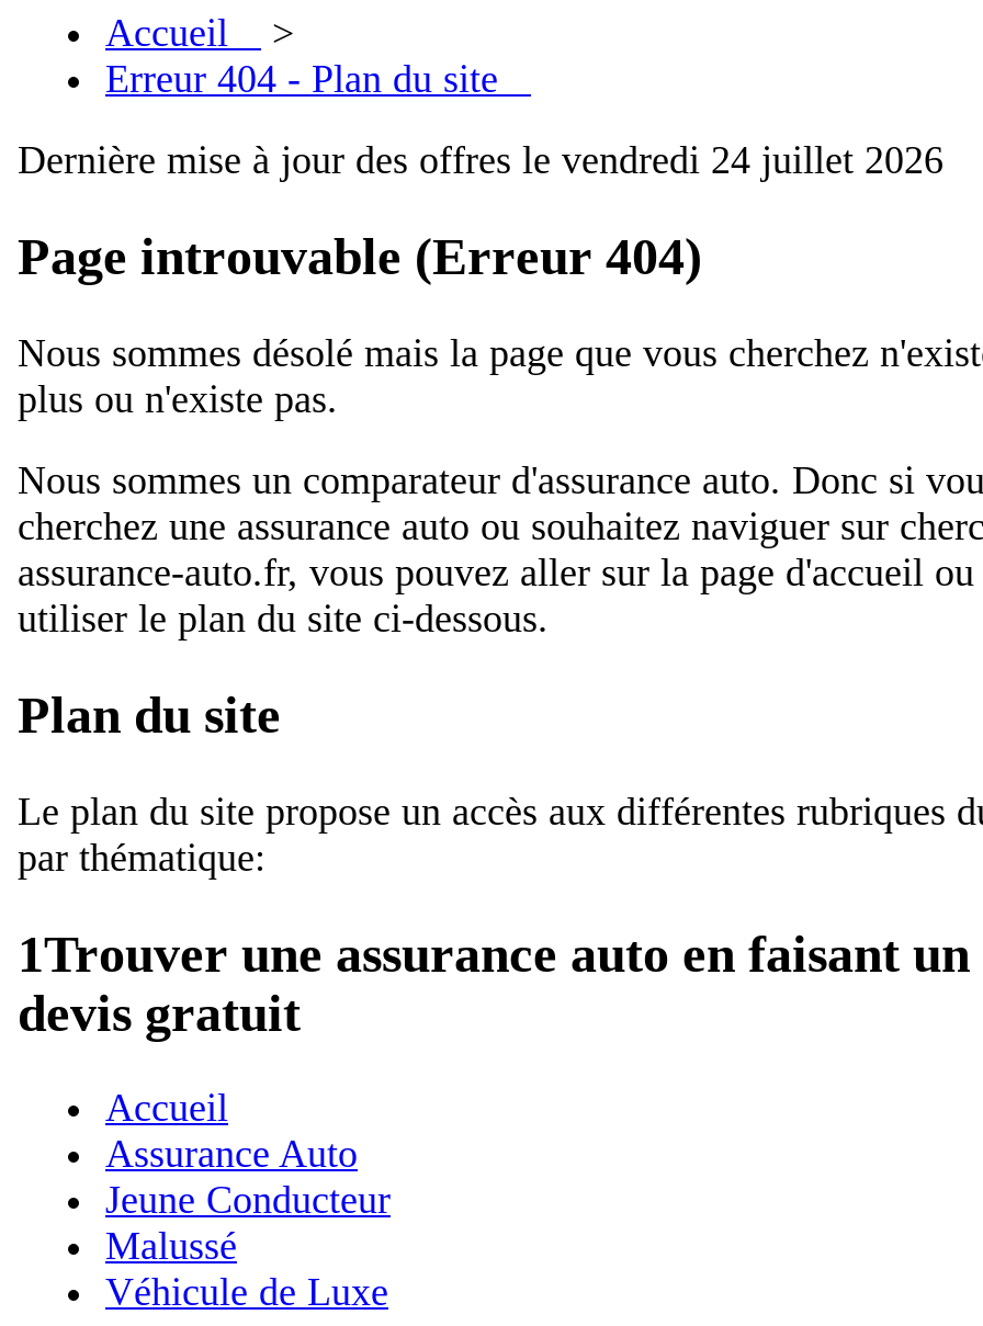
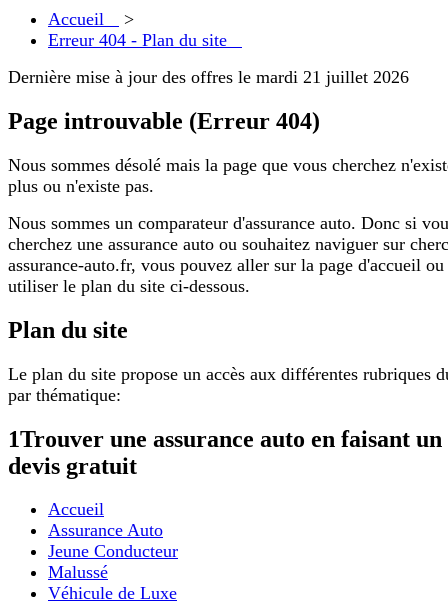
- Dernière mise à jour des offres le vendredi 24 juillet 2026
+ Dernière mise à jour des offres le mardi 21 juillet 2026
